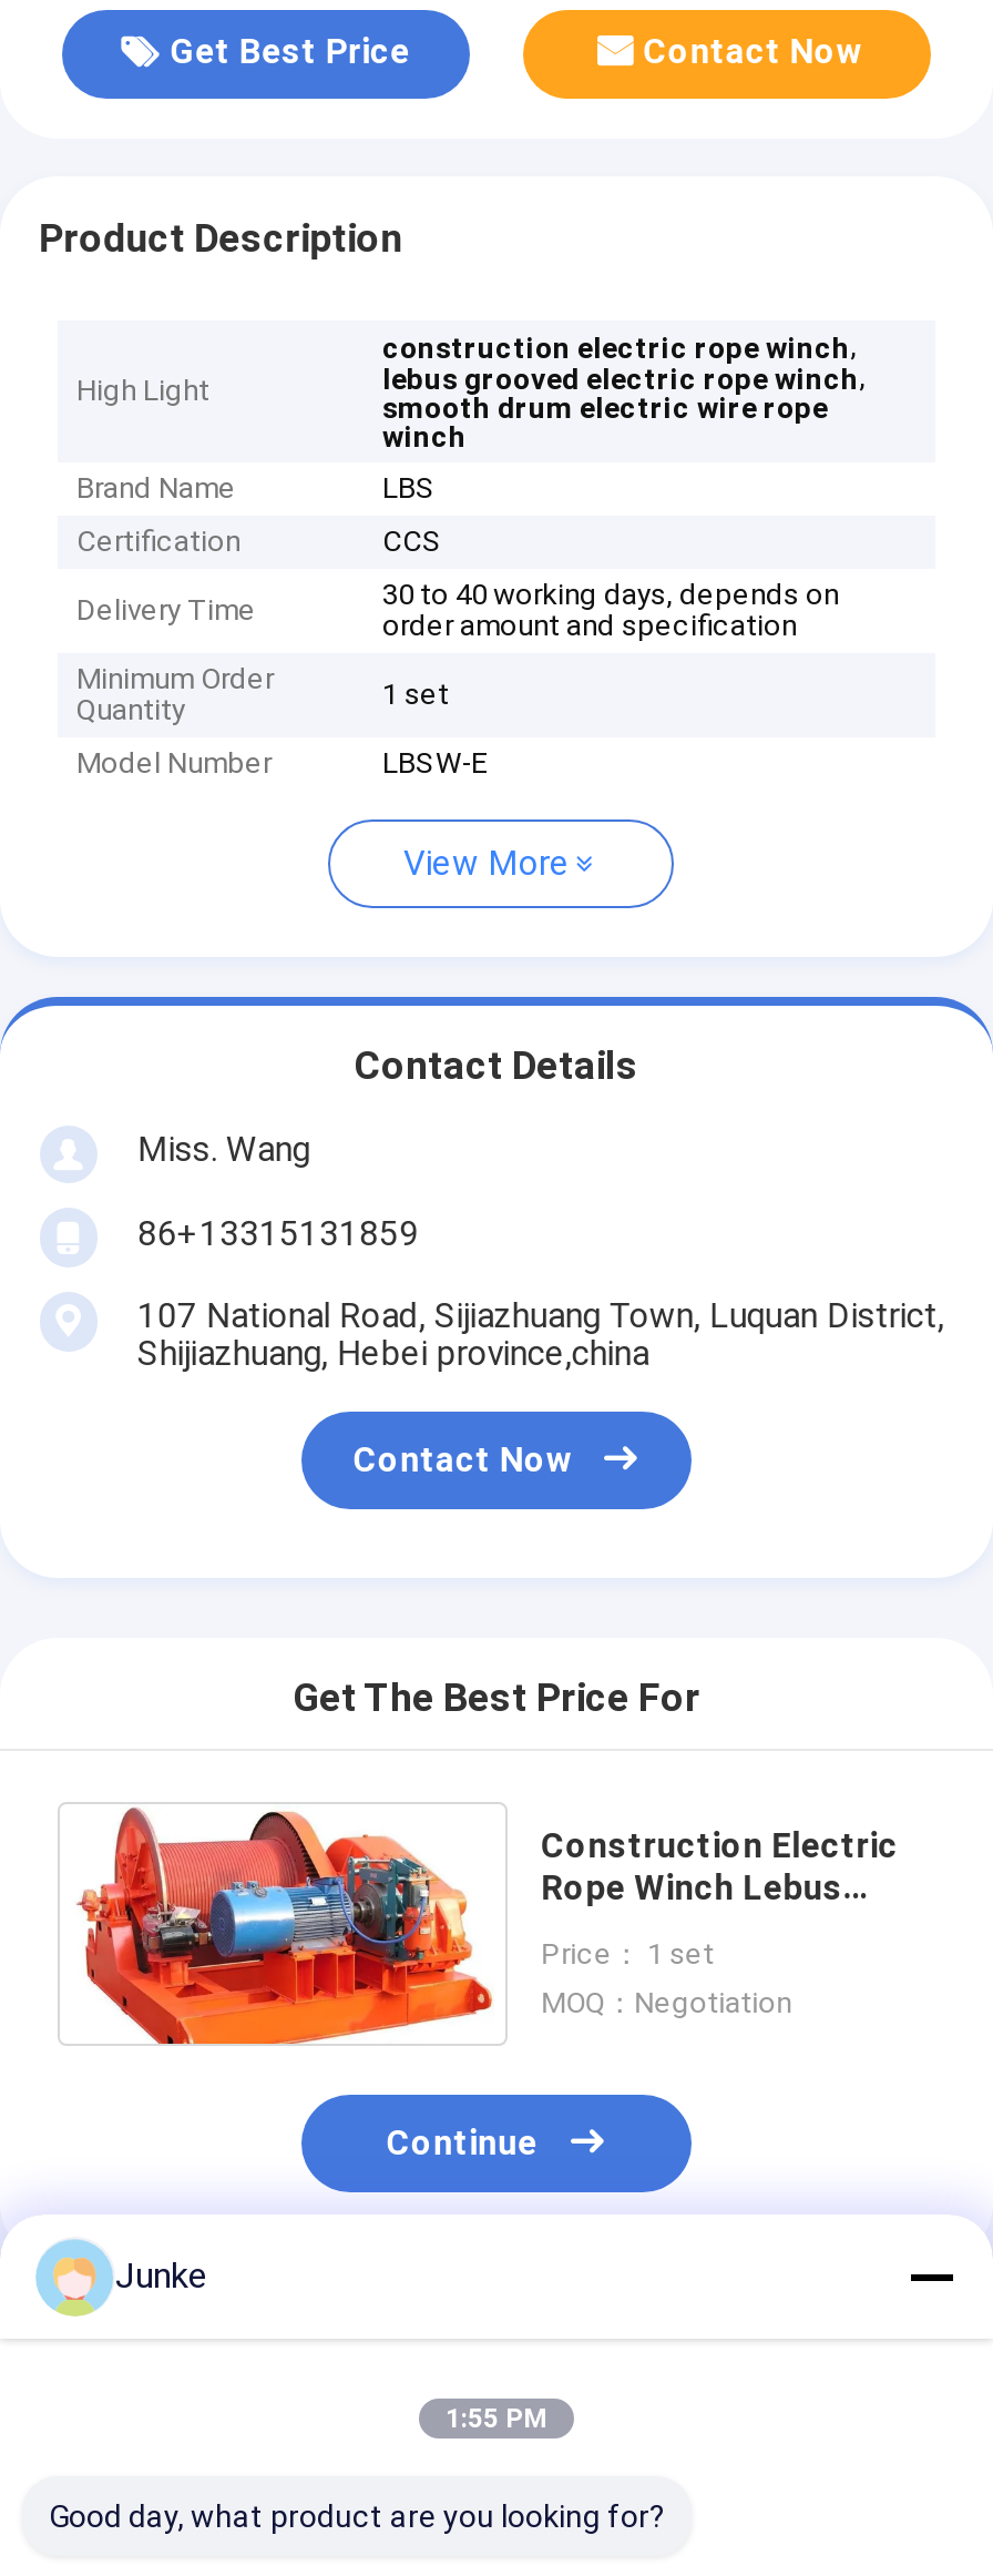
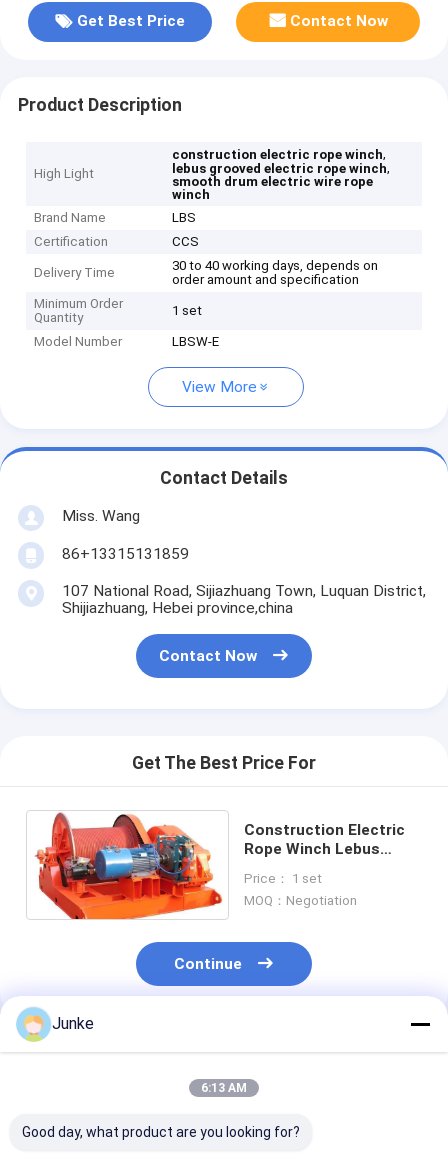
- 1:55 PM
+ 6:13 AM
